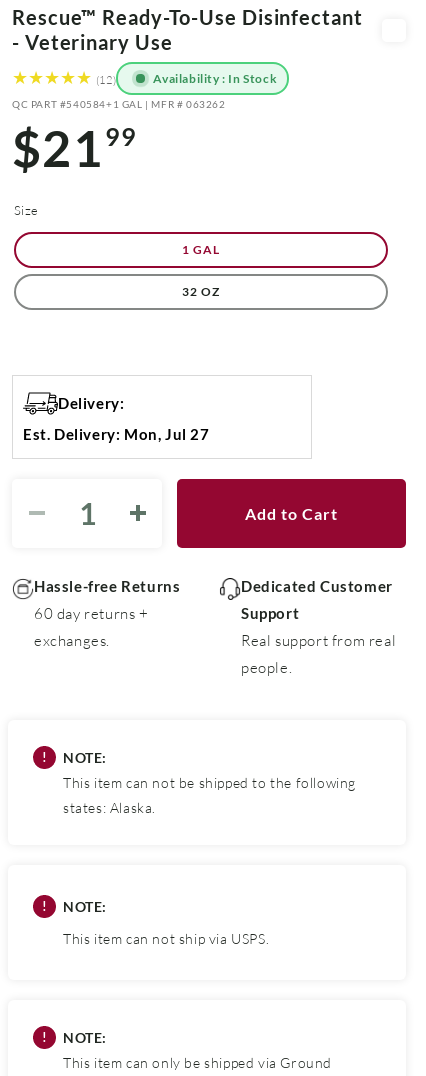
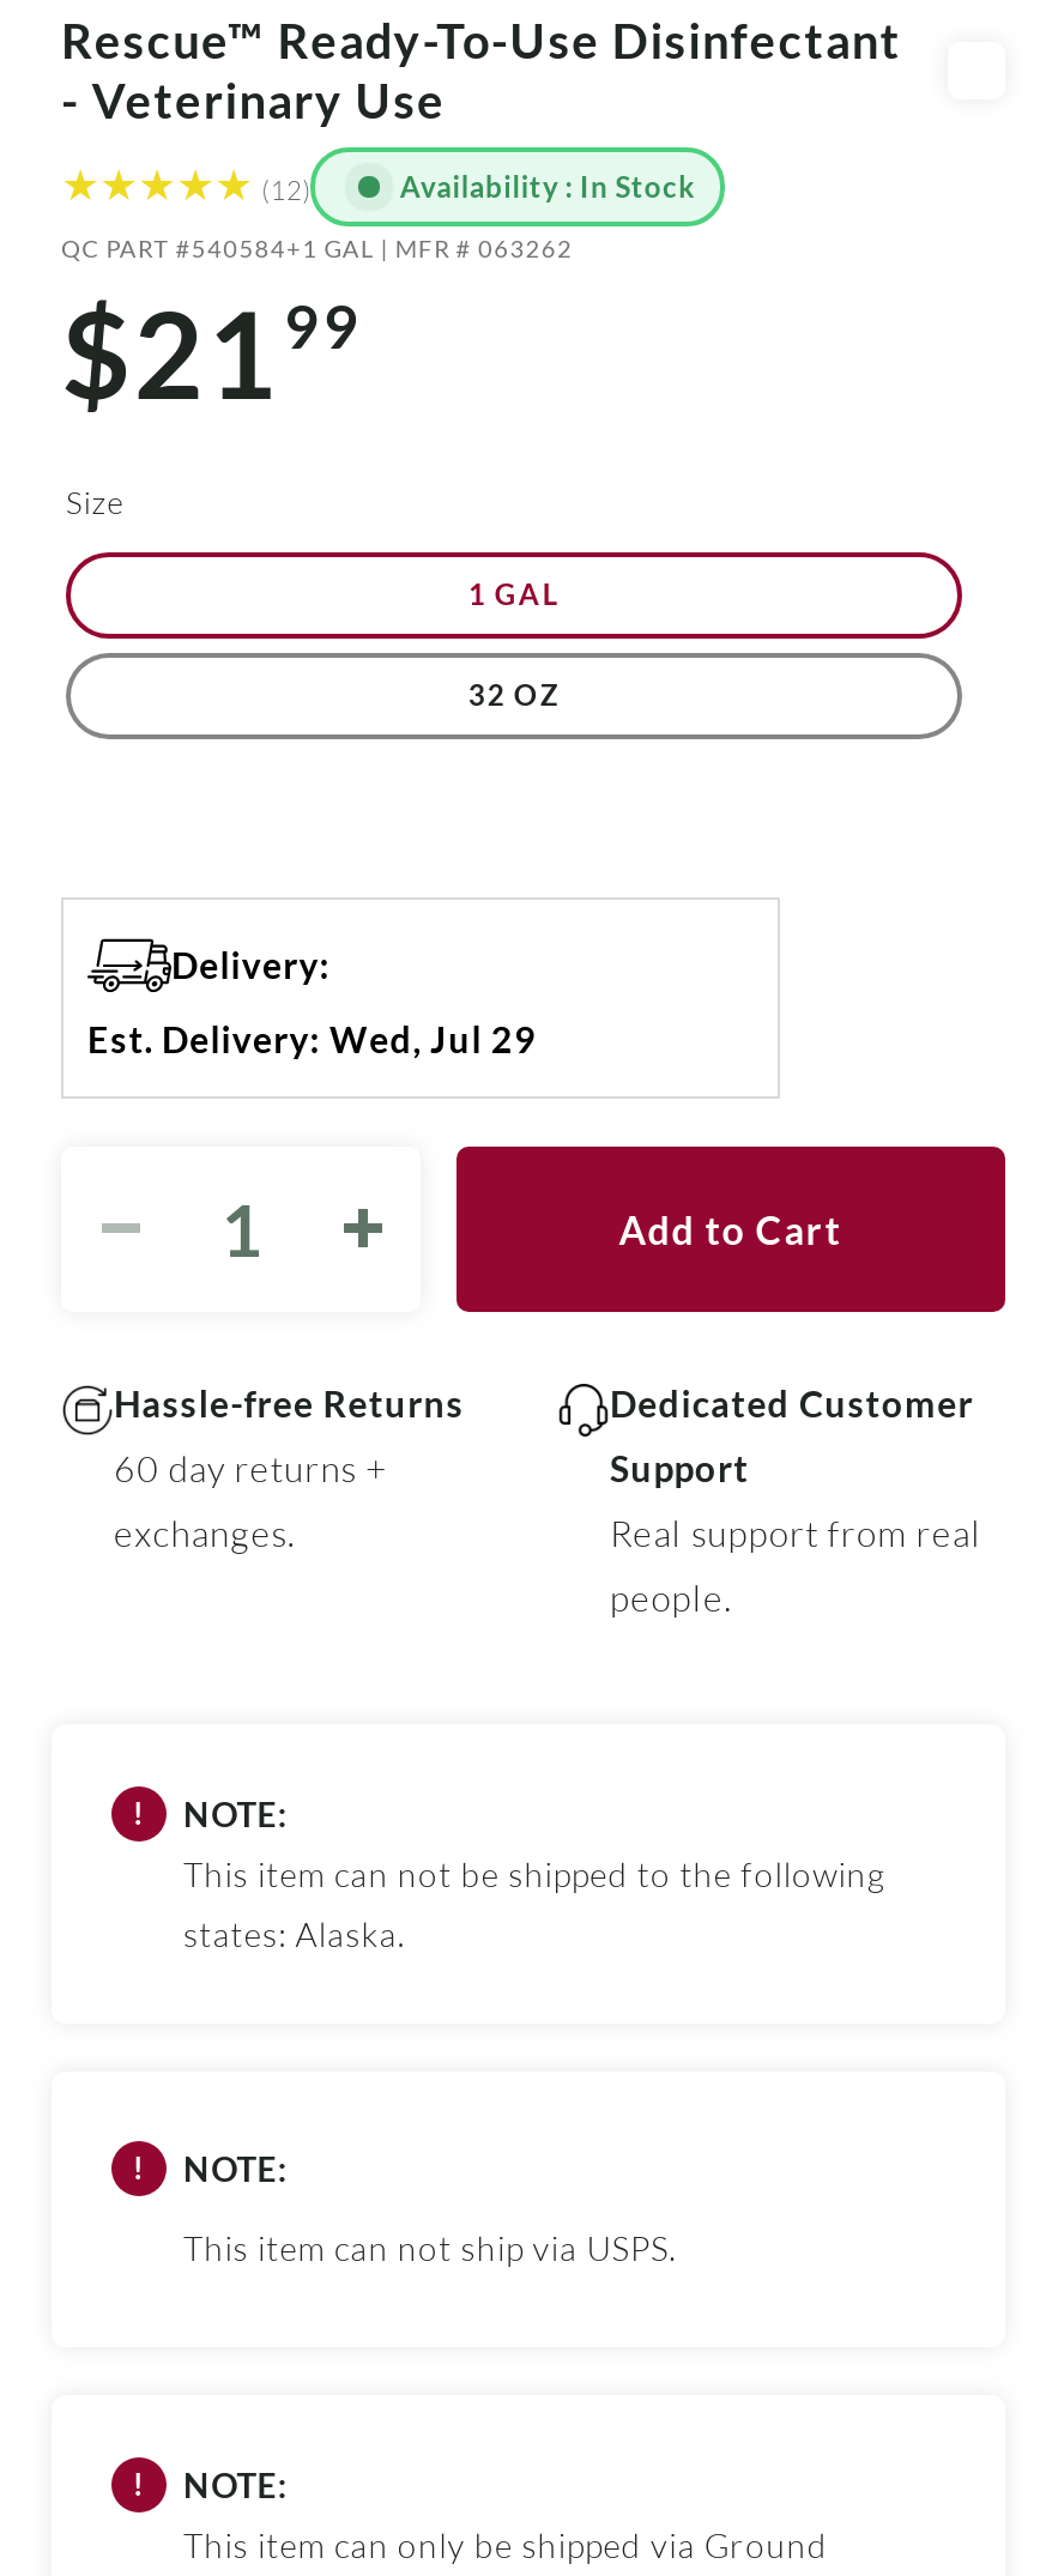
- Est. Delivery: Mon, Jul 27
+ Est. Delivery: Wed, Jul 29
